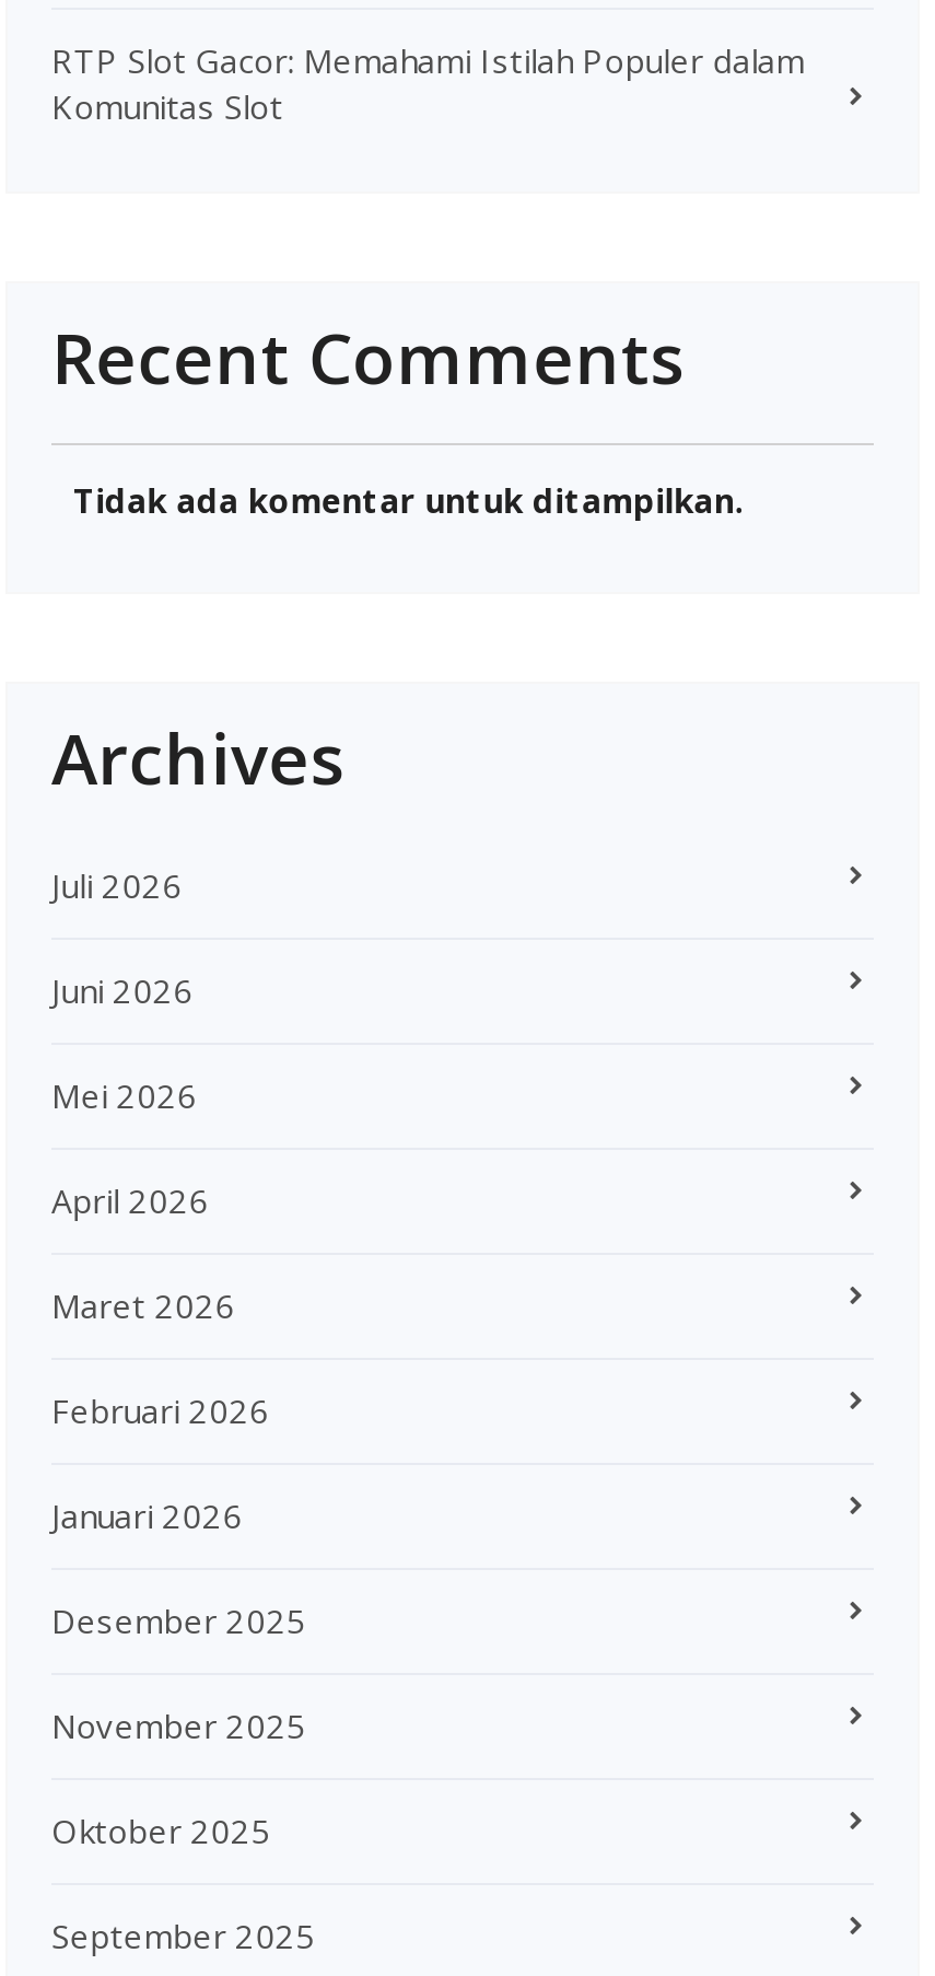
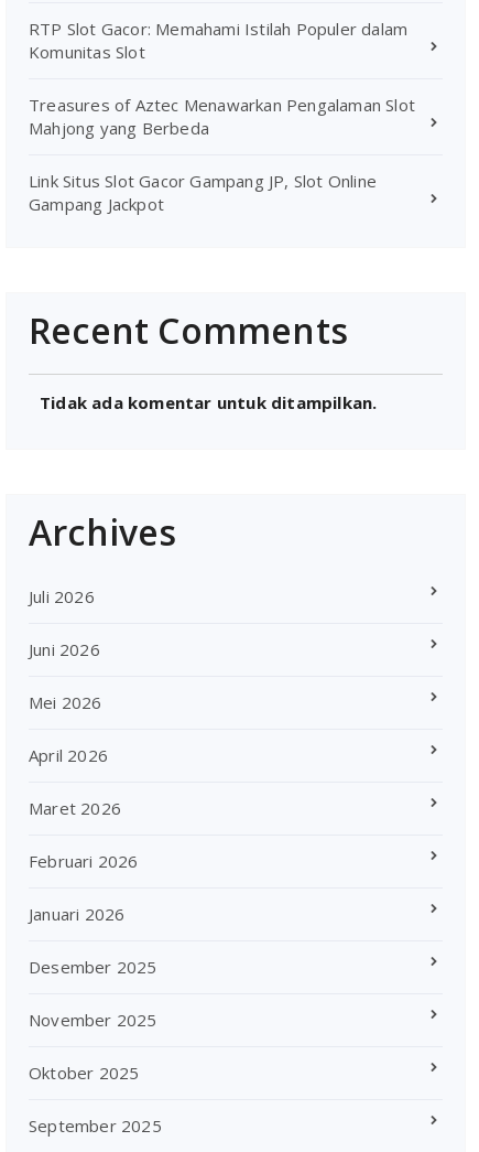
+ Treasures of Aztec Menawarkan Pengalaman Slot
+ Mahjong yang Berbeda
+ Link Situs Slot Gacor Gampang JP, Slot Online
+ Gampang Jackpot
